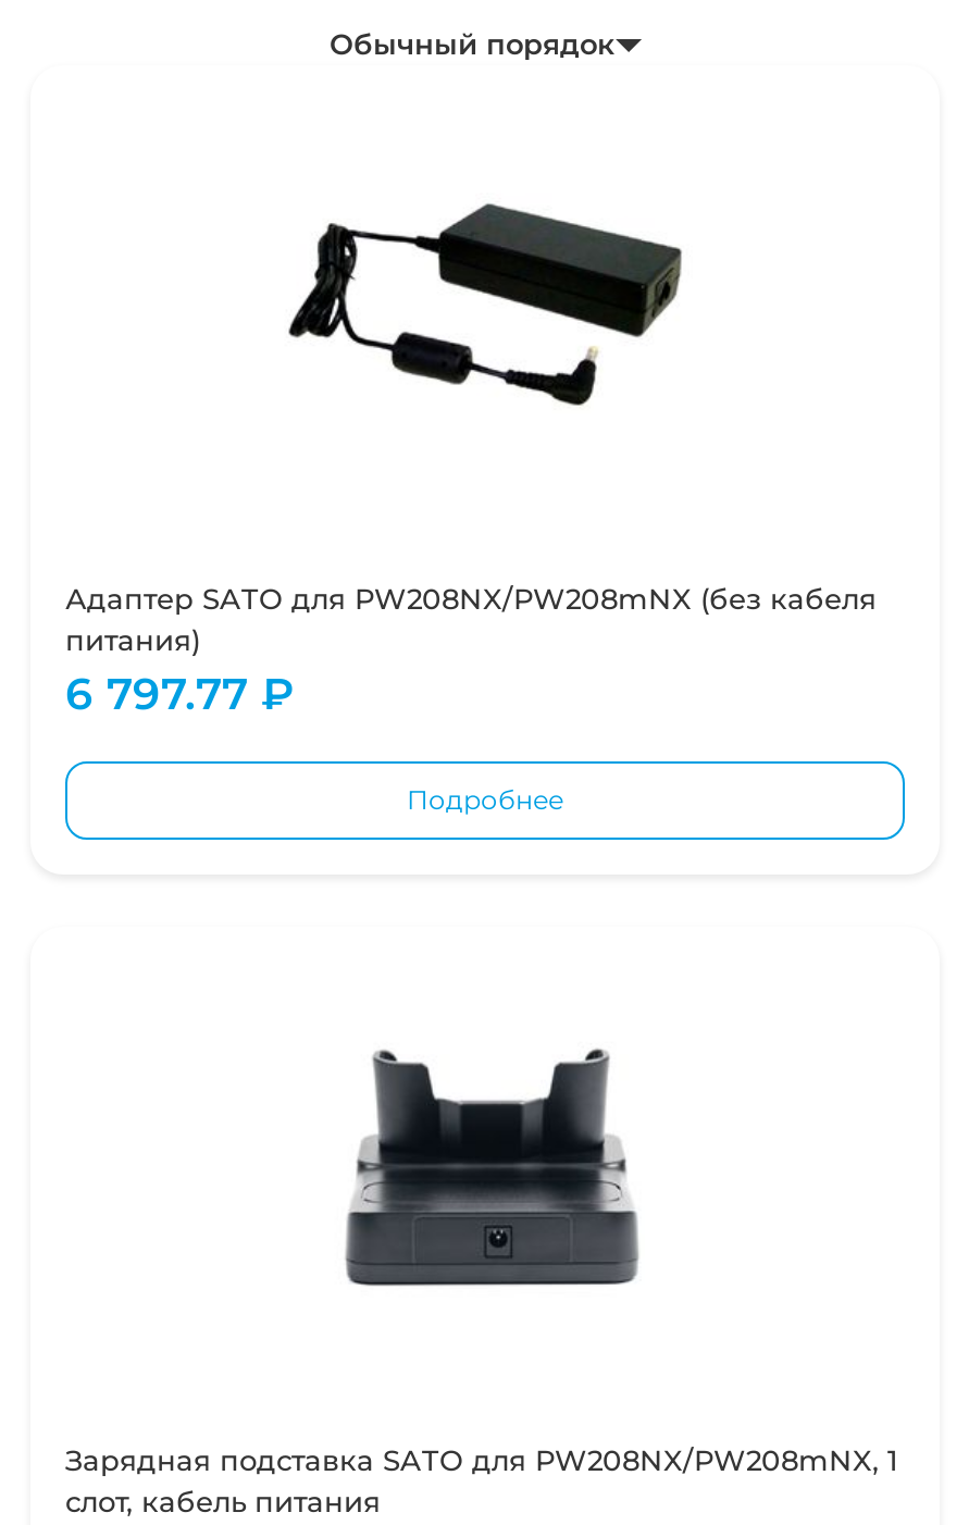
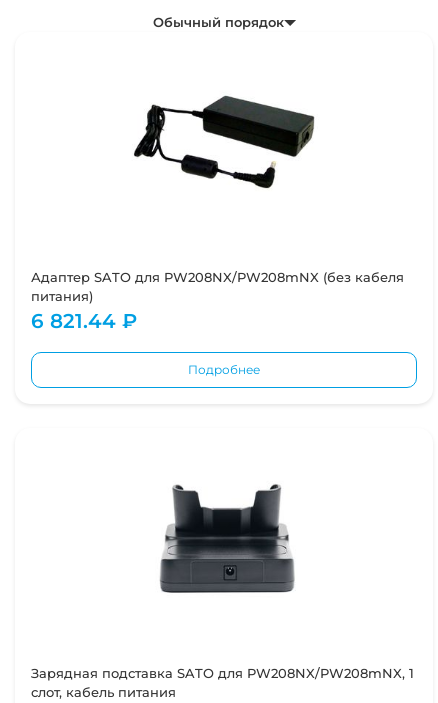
- 6 797.77 ₽
+ 6 821.44 ₽
